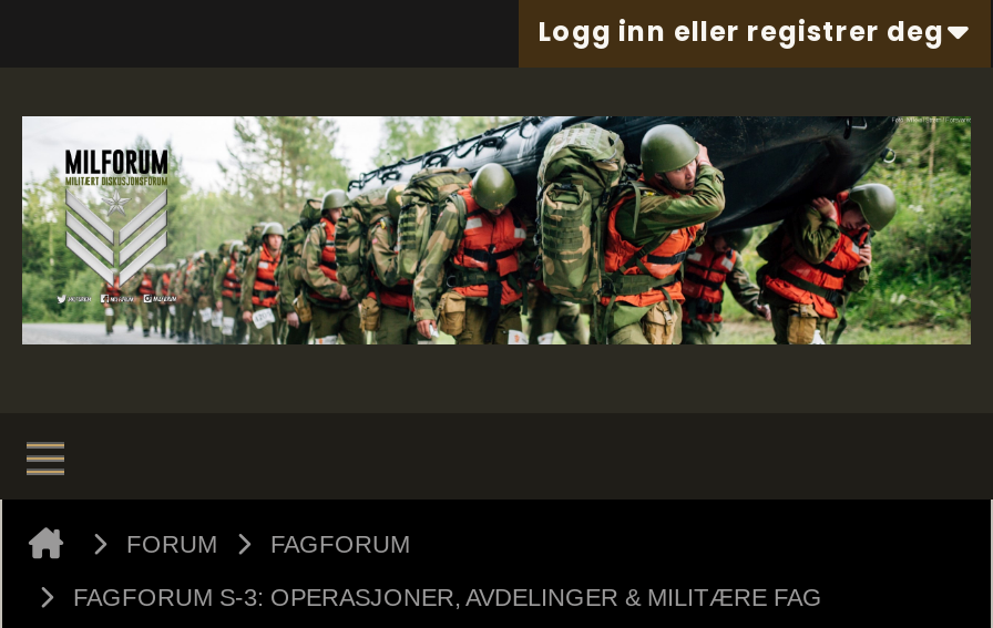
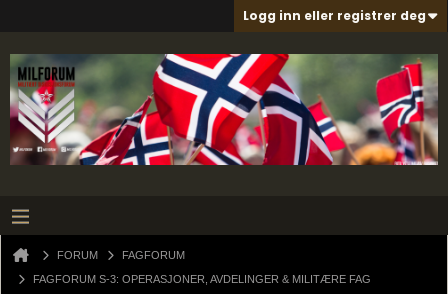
- [image]
+ [image]
